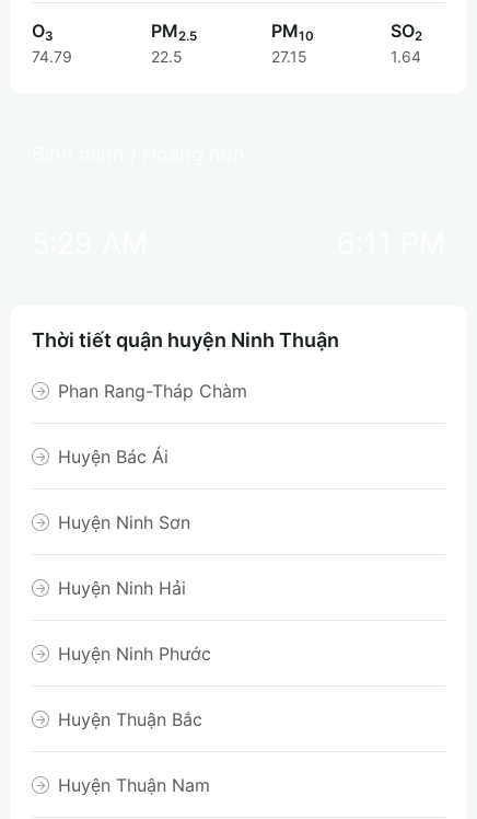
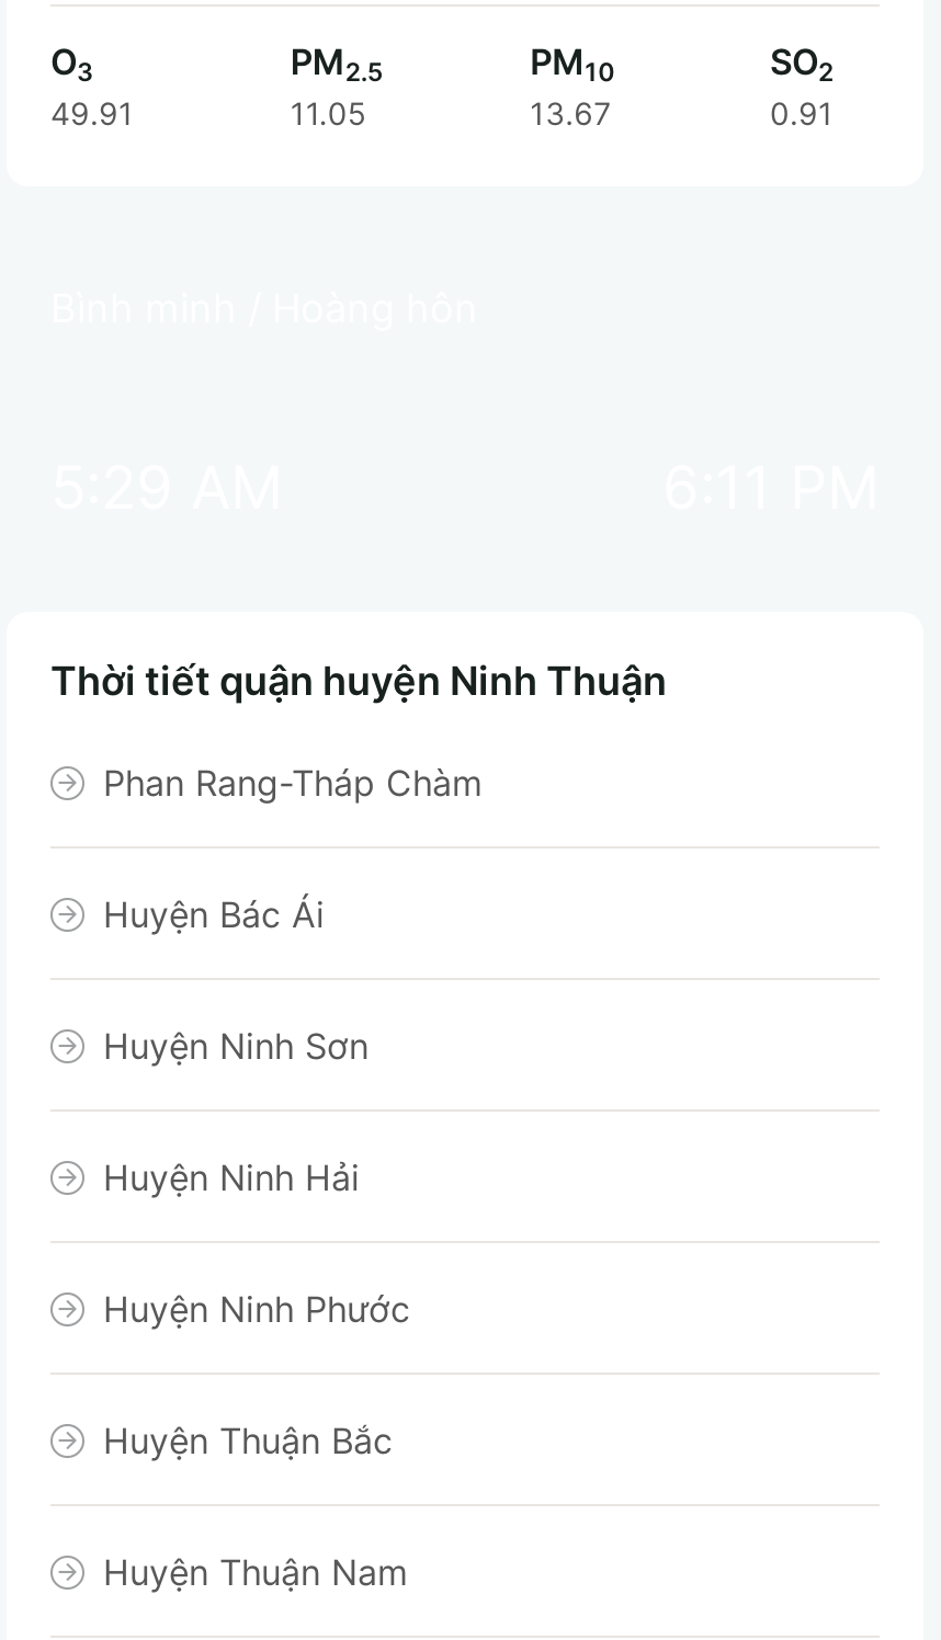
- 74.79
+ 49.91

- 22.5
+ 11.05

- 27.15
+ 13.67

- 1.64
+ 0.91
